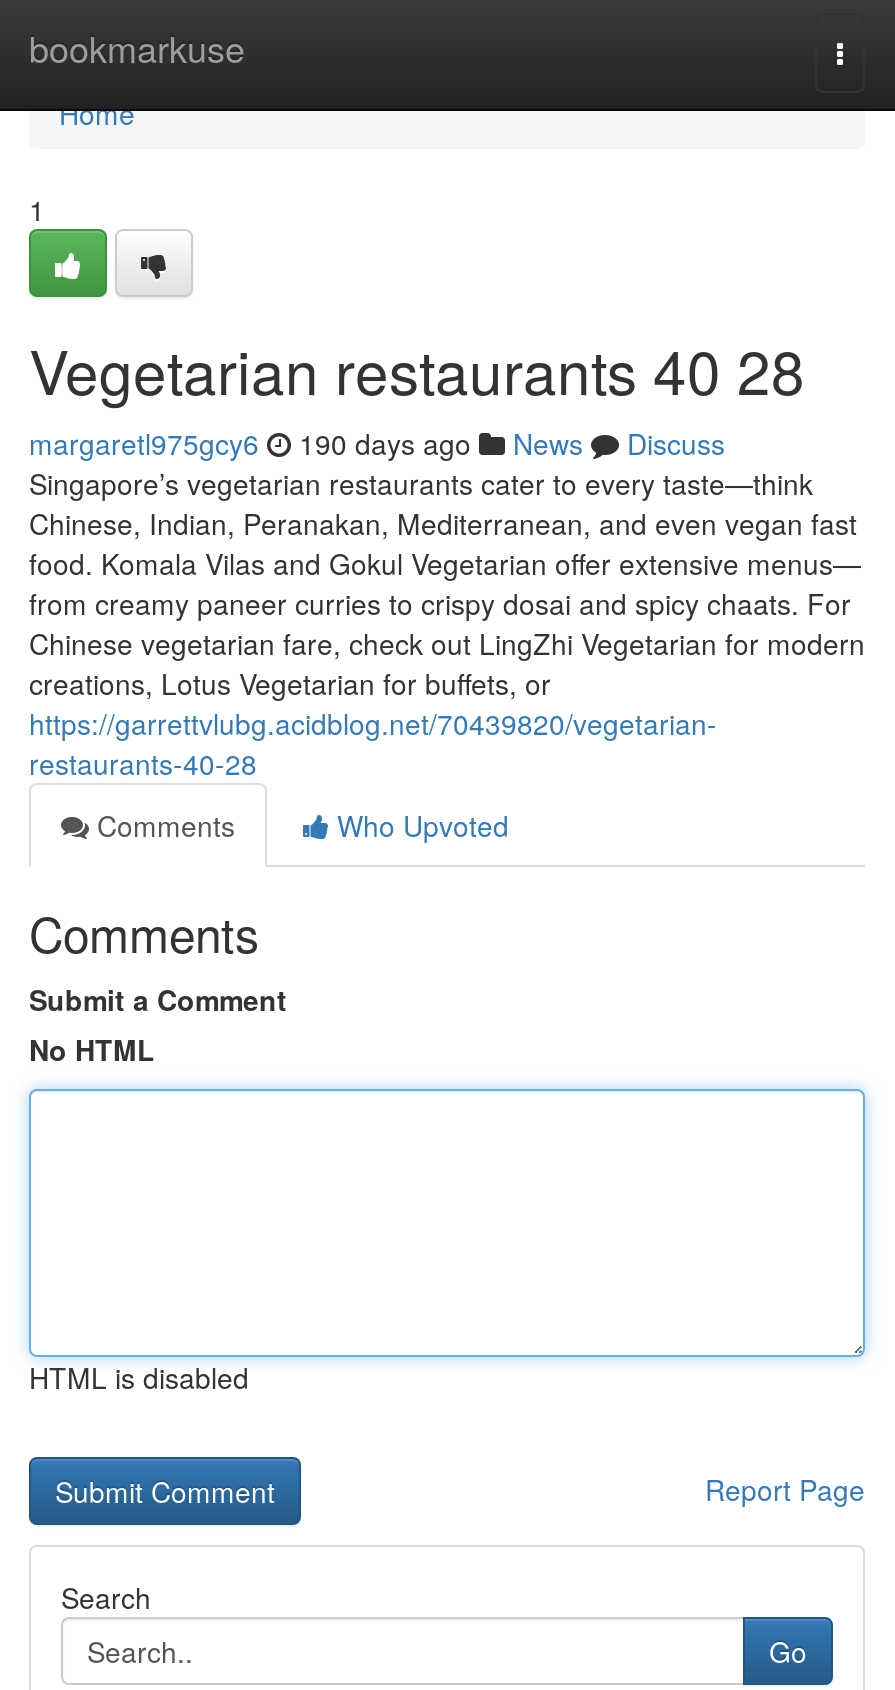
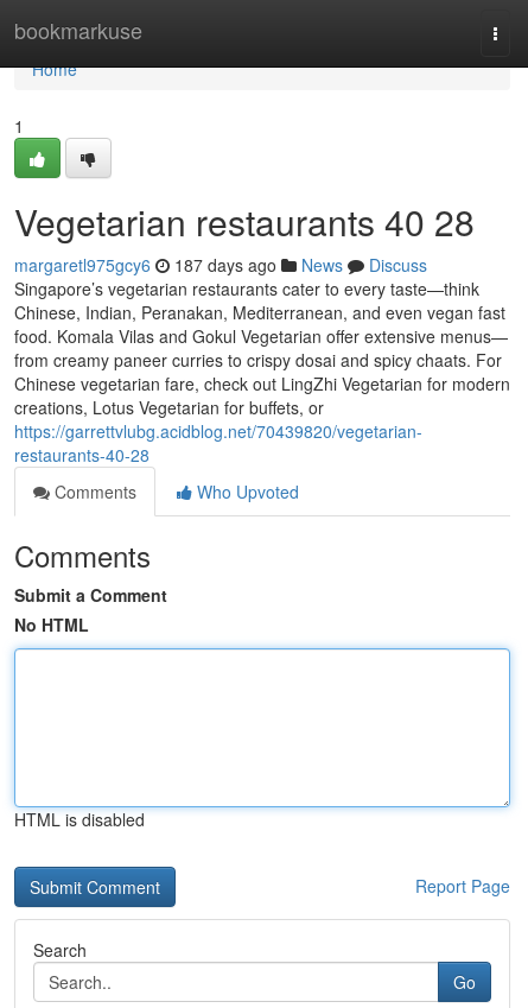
- margaretl975gcy6 190 days ago News Discuss
+ margaretl975gcy6 187 days ago News Discuss
